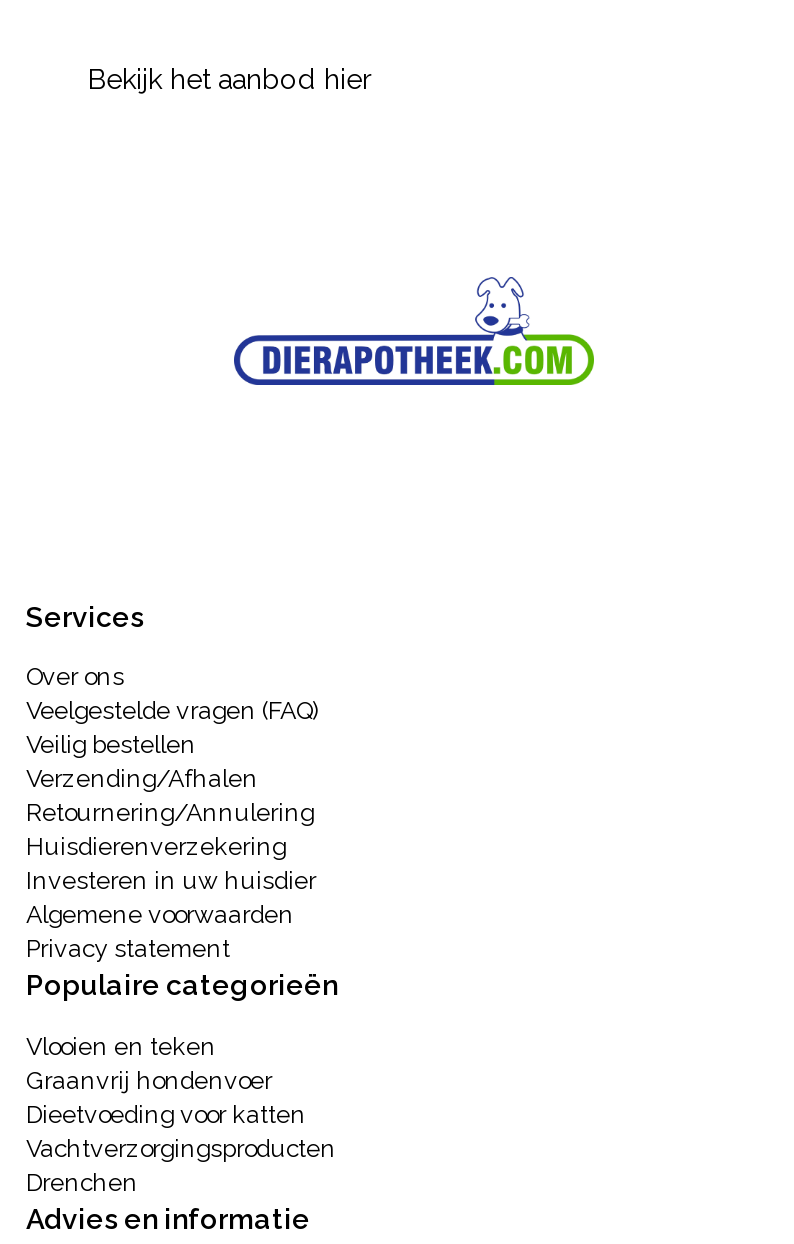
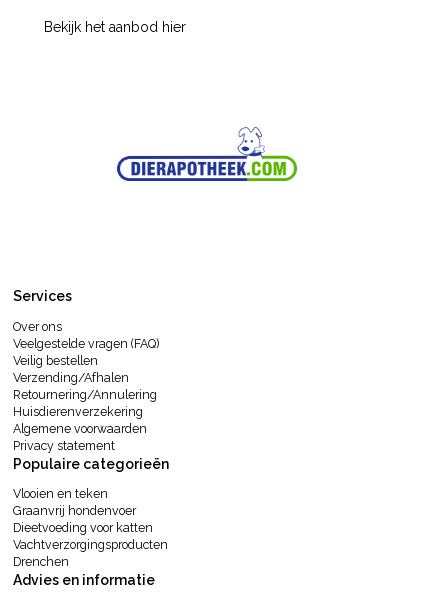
- Investeren in uw huisdier
